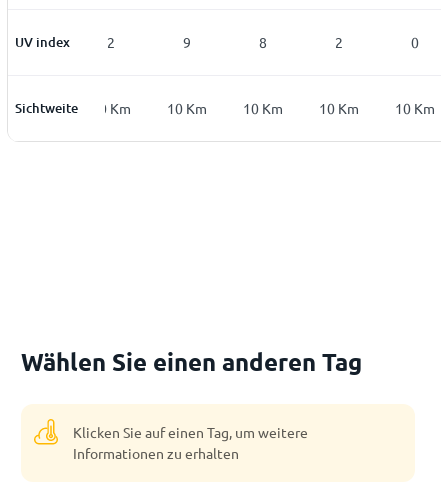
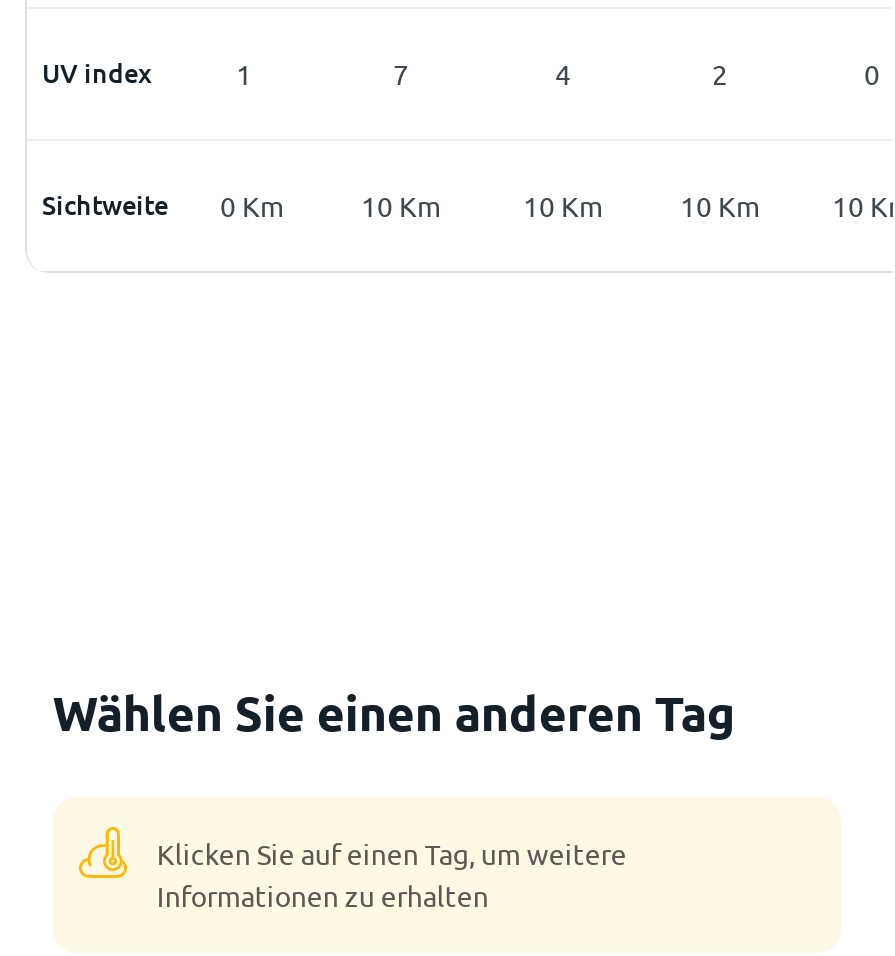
- 2
+ 1

- 9
+ 7

- 8
+ 4
